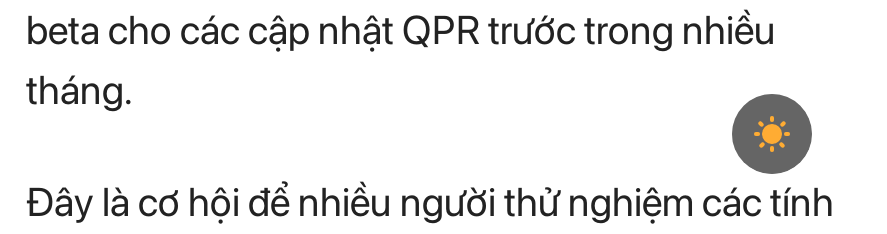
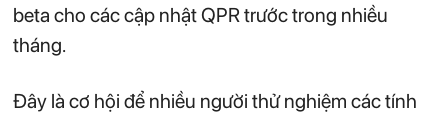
- [image]
